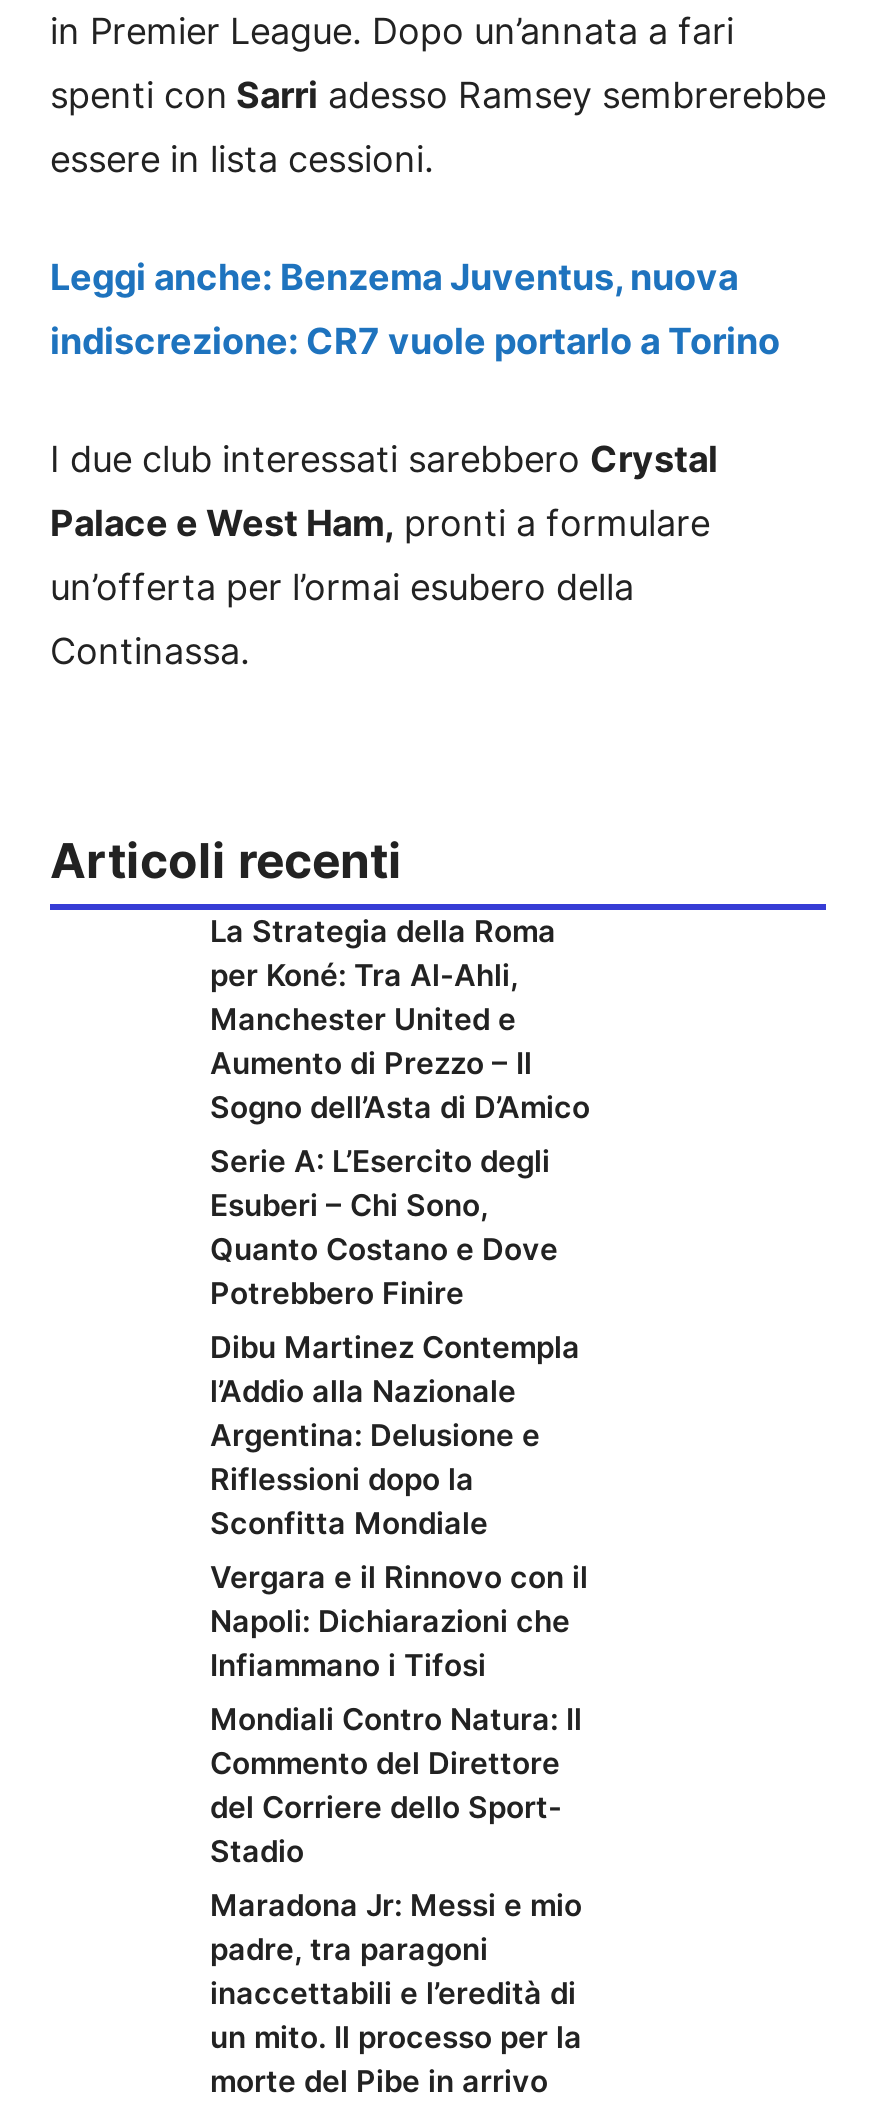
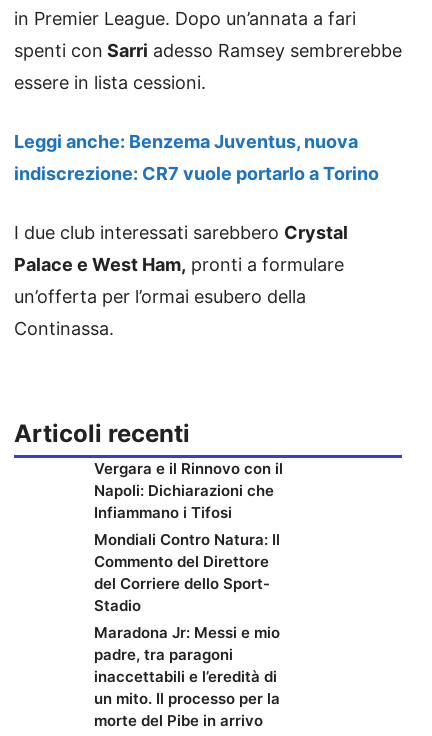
- La Strategia della Roma
- per Koné: Tra Al-Ahli,
- Manchester United e
- Aumento di Prezzo – Il
- Sogno dell’Asta di D’Amico
- Serie A: L’Esercito degli
- Esuberi – Chi Sono,
- Quanto Costano e Dove
- Potrebbero Finire
- Dibu Martinez Contempla
- l’Addio alla Nazionale
- Argentina: Delusione e
- Riflessioni dopo la
- Sconfitta Mondiale
